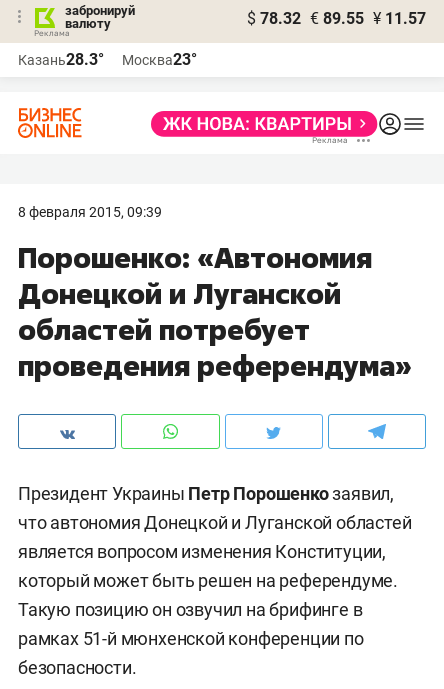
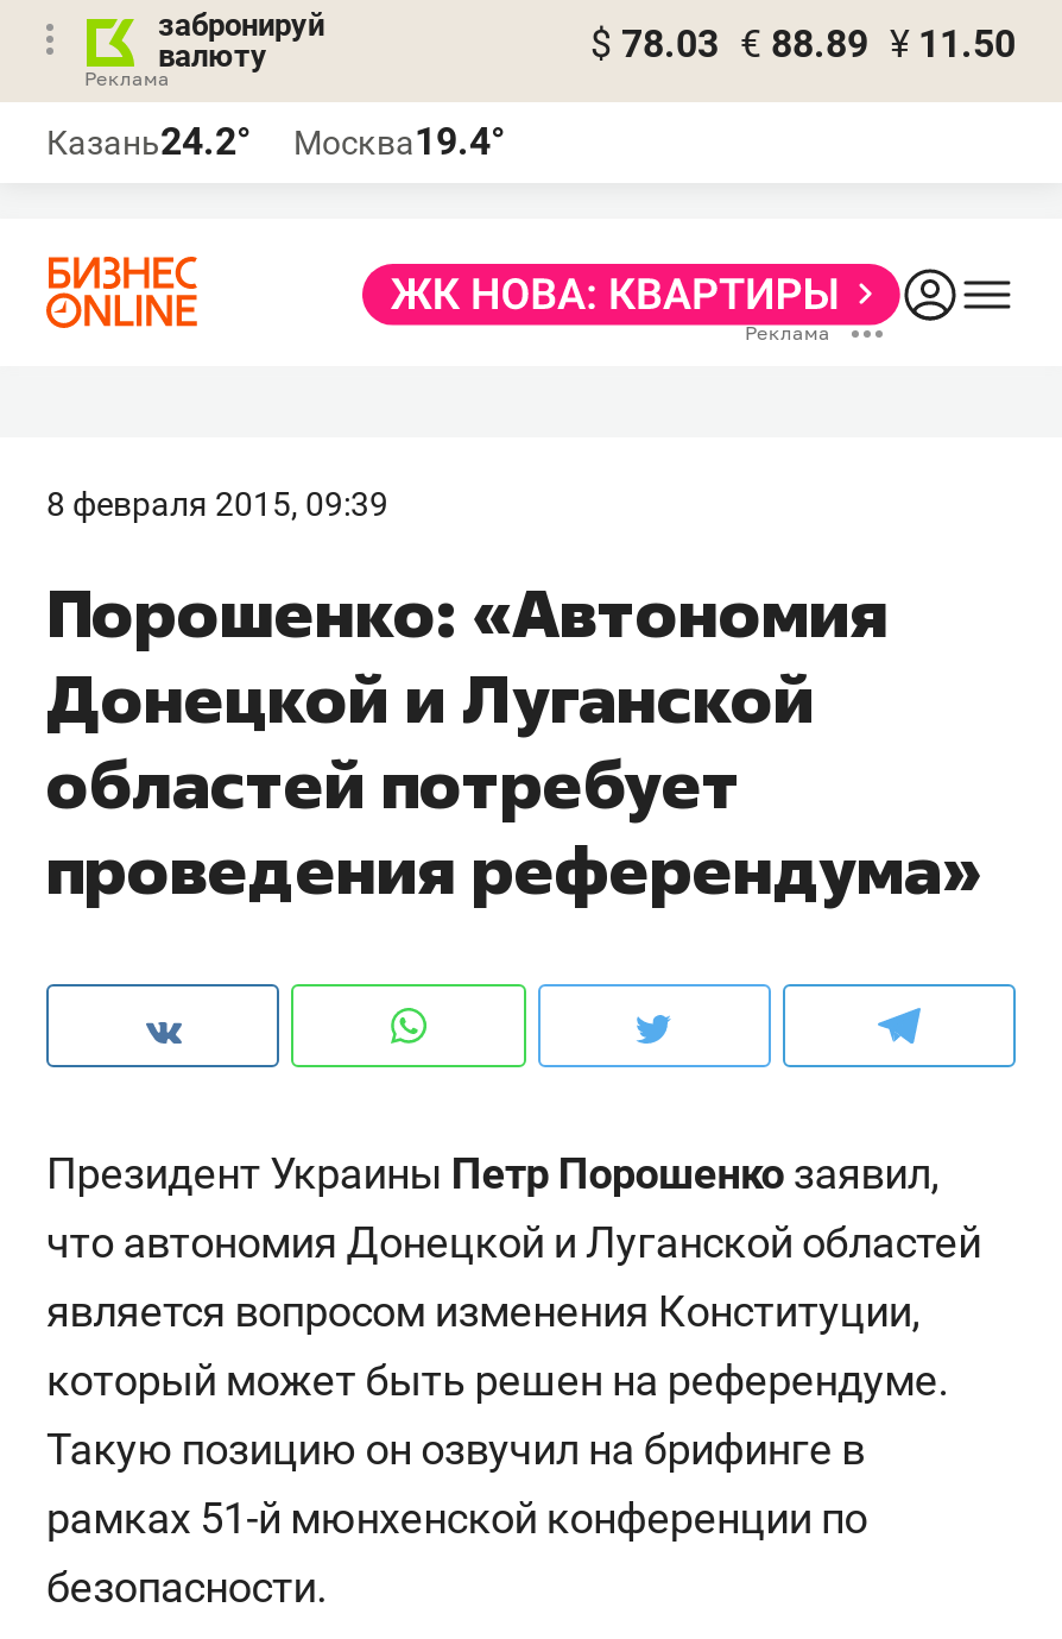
- $ 78.32 € 89.55 ¥ 11.57
+ $ 78.03 € 88.89 ¥ 11.50

- Казань28.3°
+ Казань24.2°

- Москва23°
+ Москва19.4°
